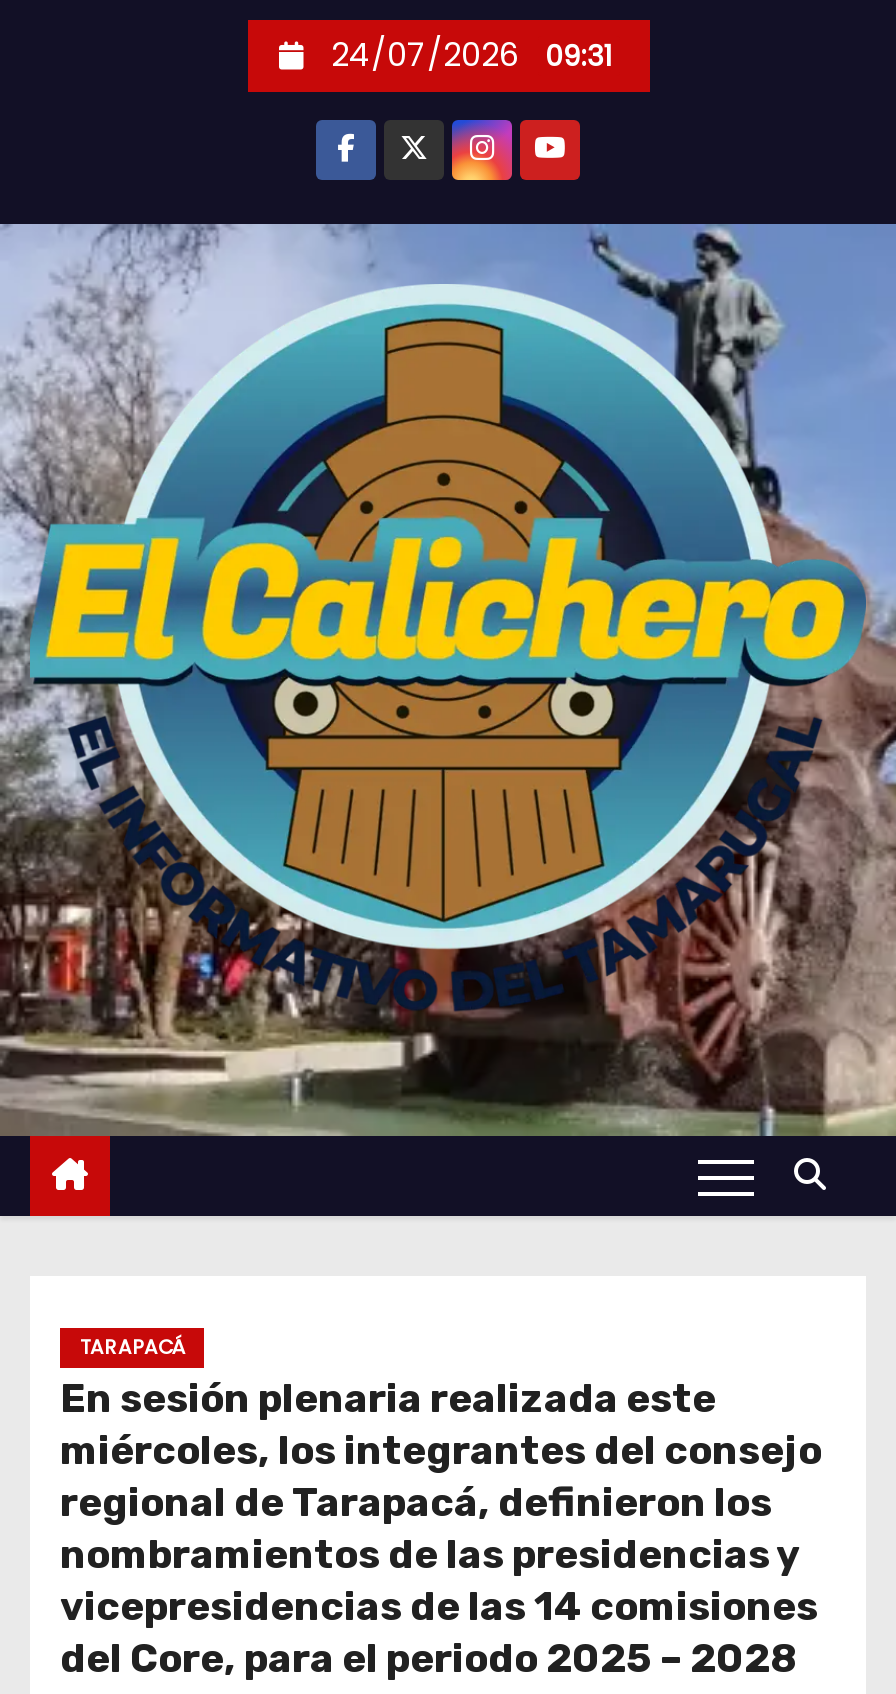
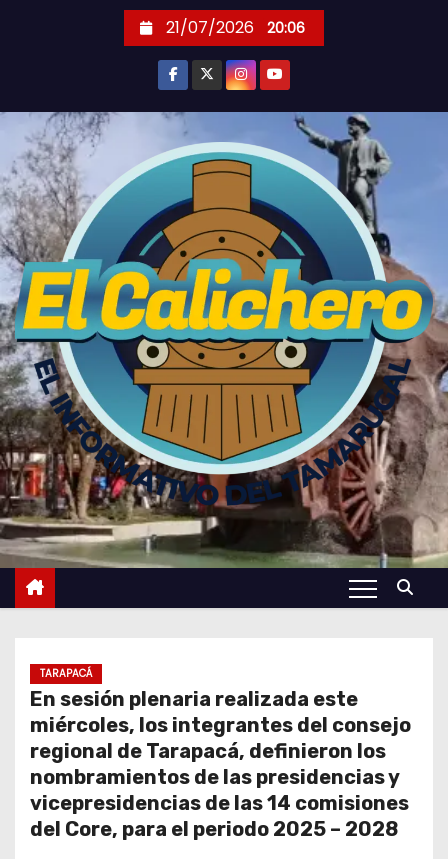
- 24/07/2026 09:31
+ 21/07/2026 20:06
